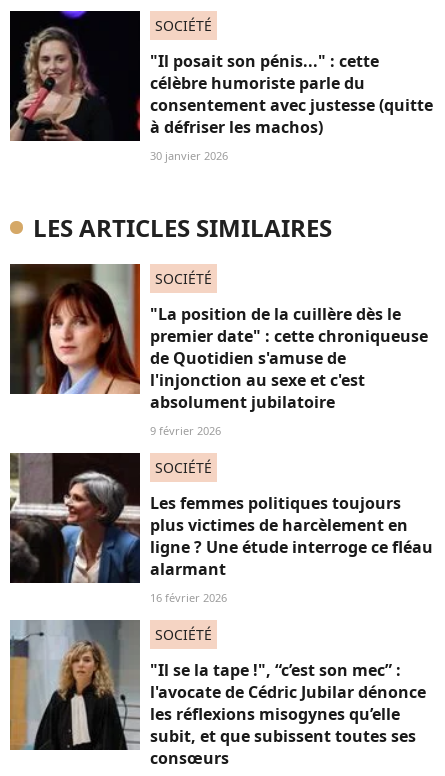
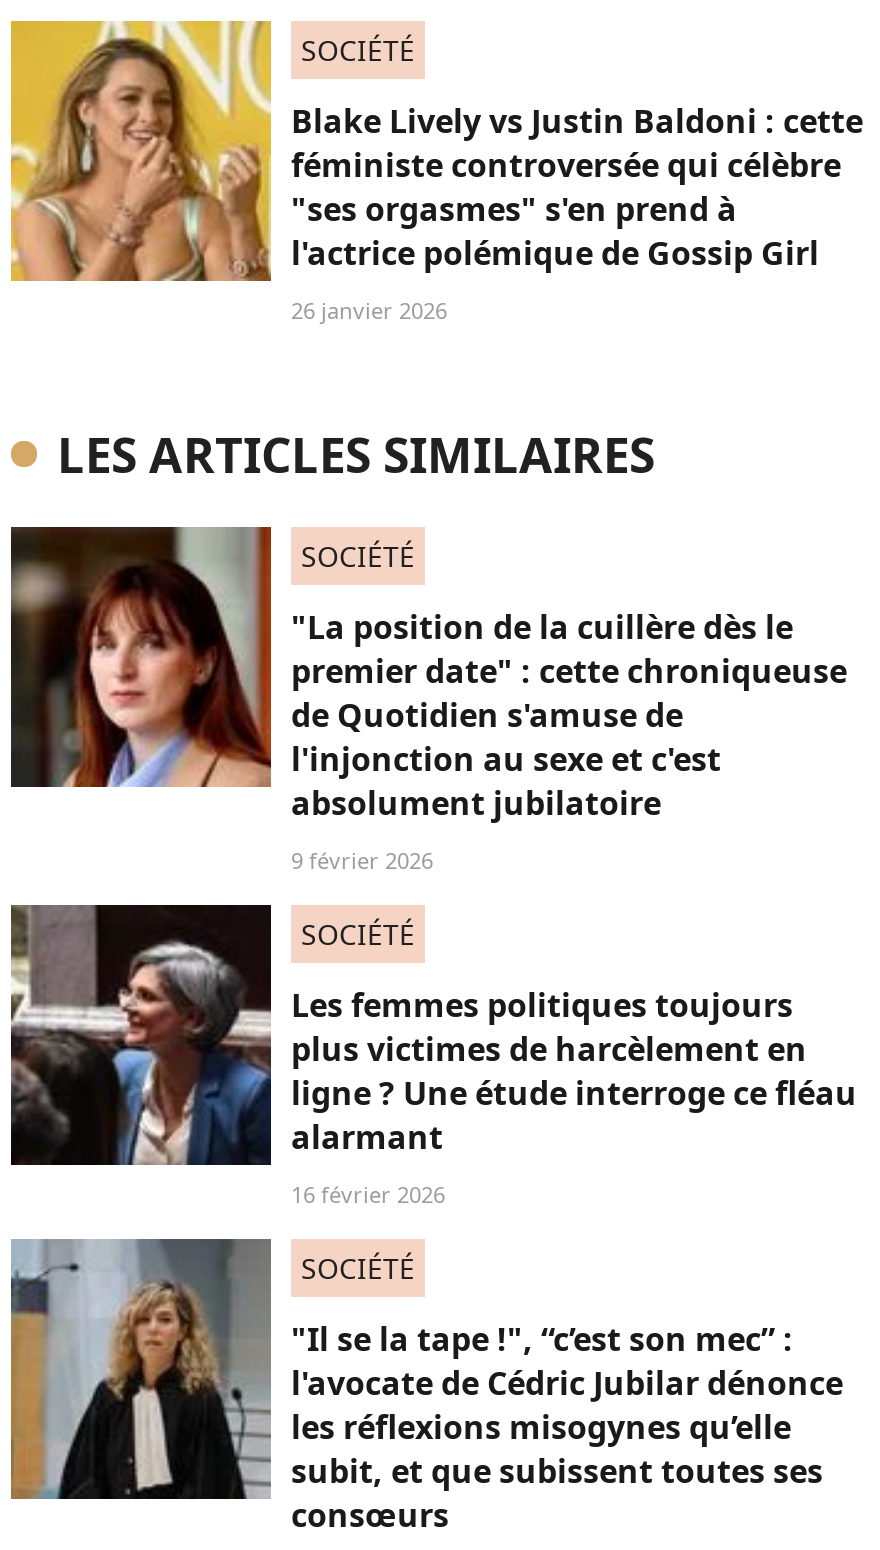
- [image]
- "Il posait son pénis..." : cette
- célèbre humoriste parle du
- consentement avec justesse (quitte
- à défriser les machos)
+ [image]
+ Blake Lively vs Justin Baldoni : cette
+ féministe controversée qui célèbre
+ "ses orgasmes" s'en prend à
+ l'actrice polémique de Gossip Girl

- 30 janvier 2026
+ 26 janvier 2026
